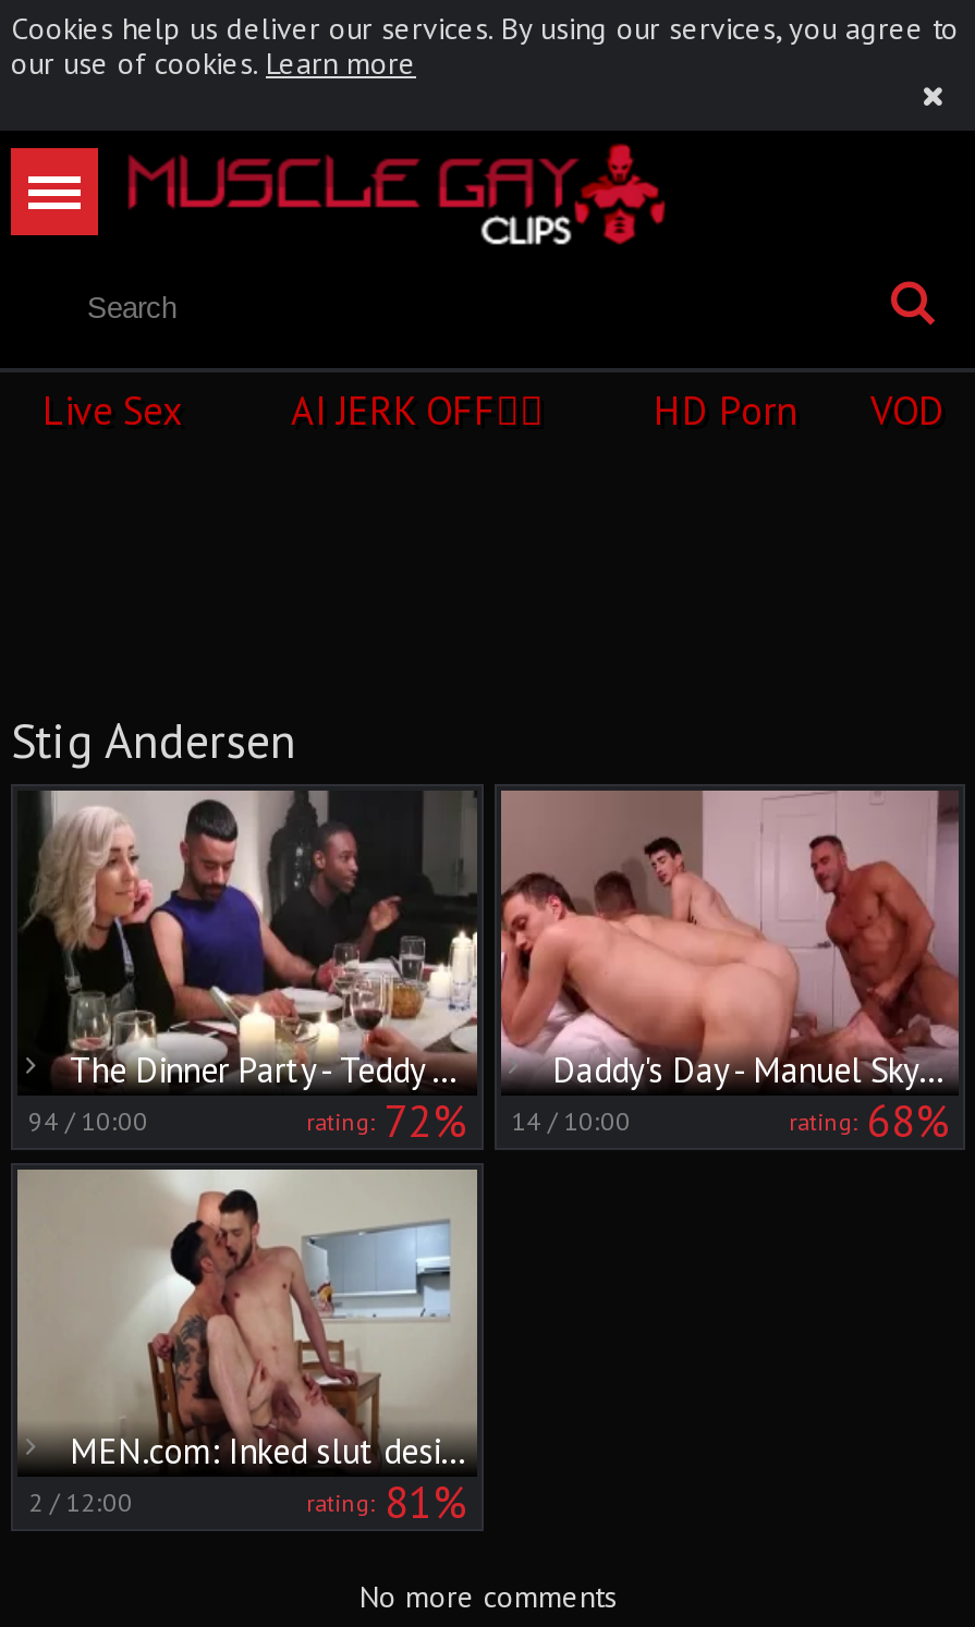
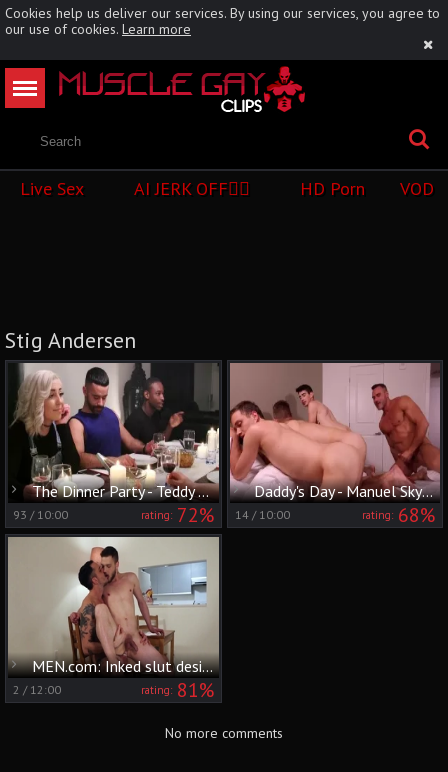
- 94 / 10:00
+ 93 / 10:00
